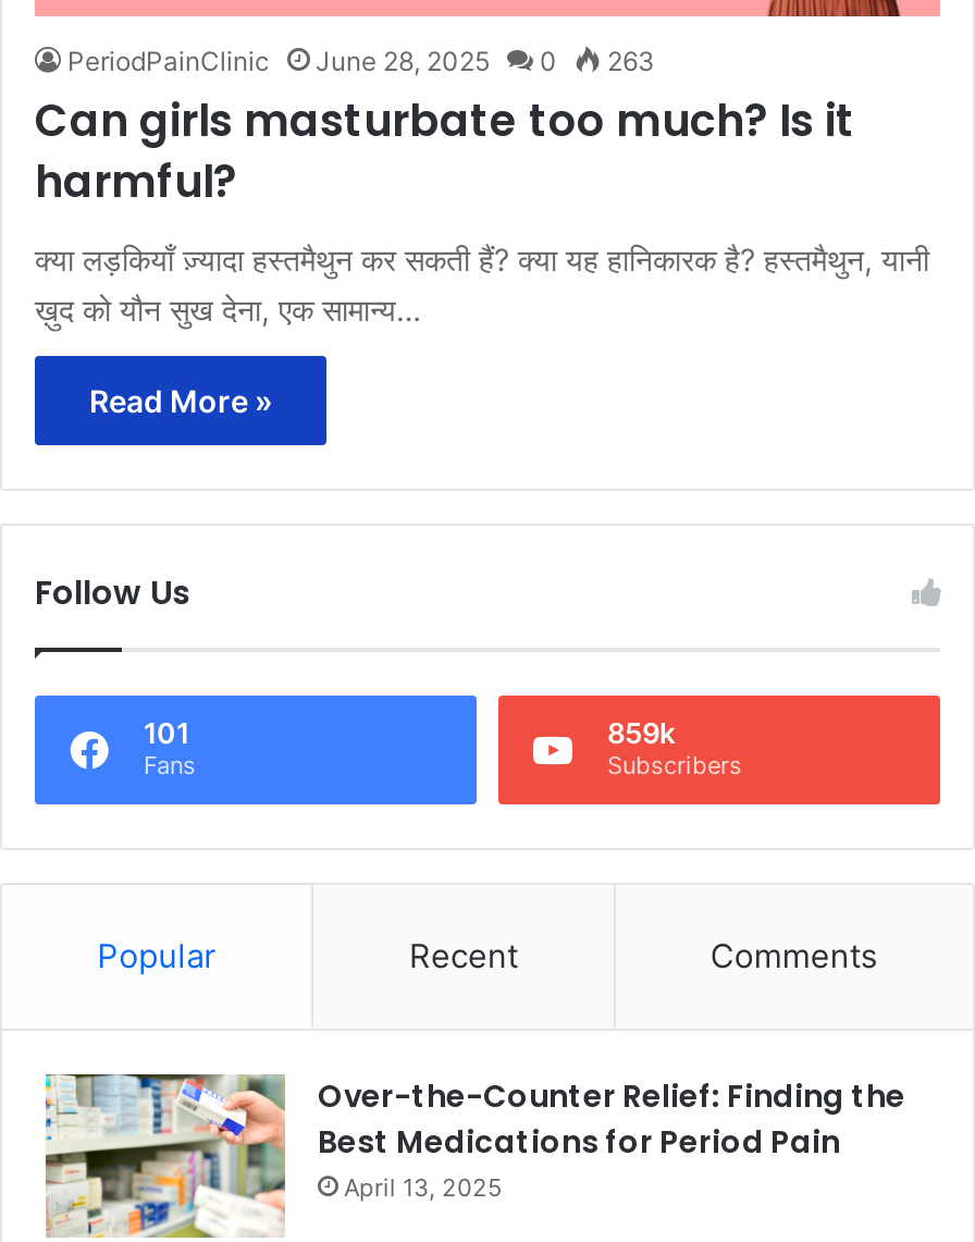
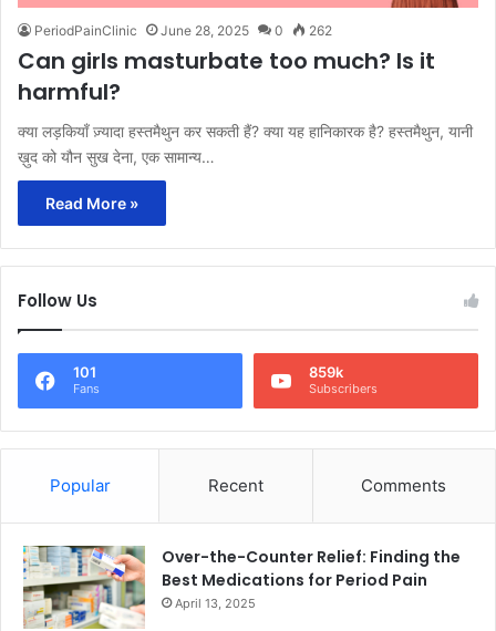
- PeriodPainClinic June 28, 2025 0 263
+ PeriodPainClinic June 28, 2025 0 262
